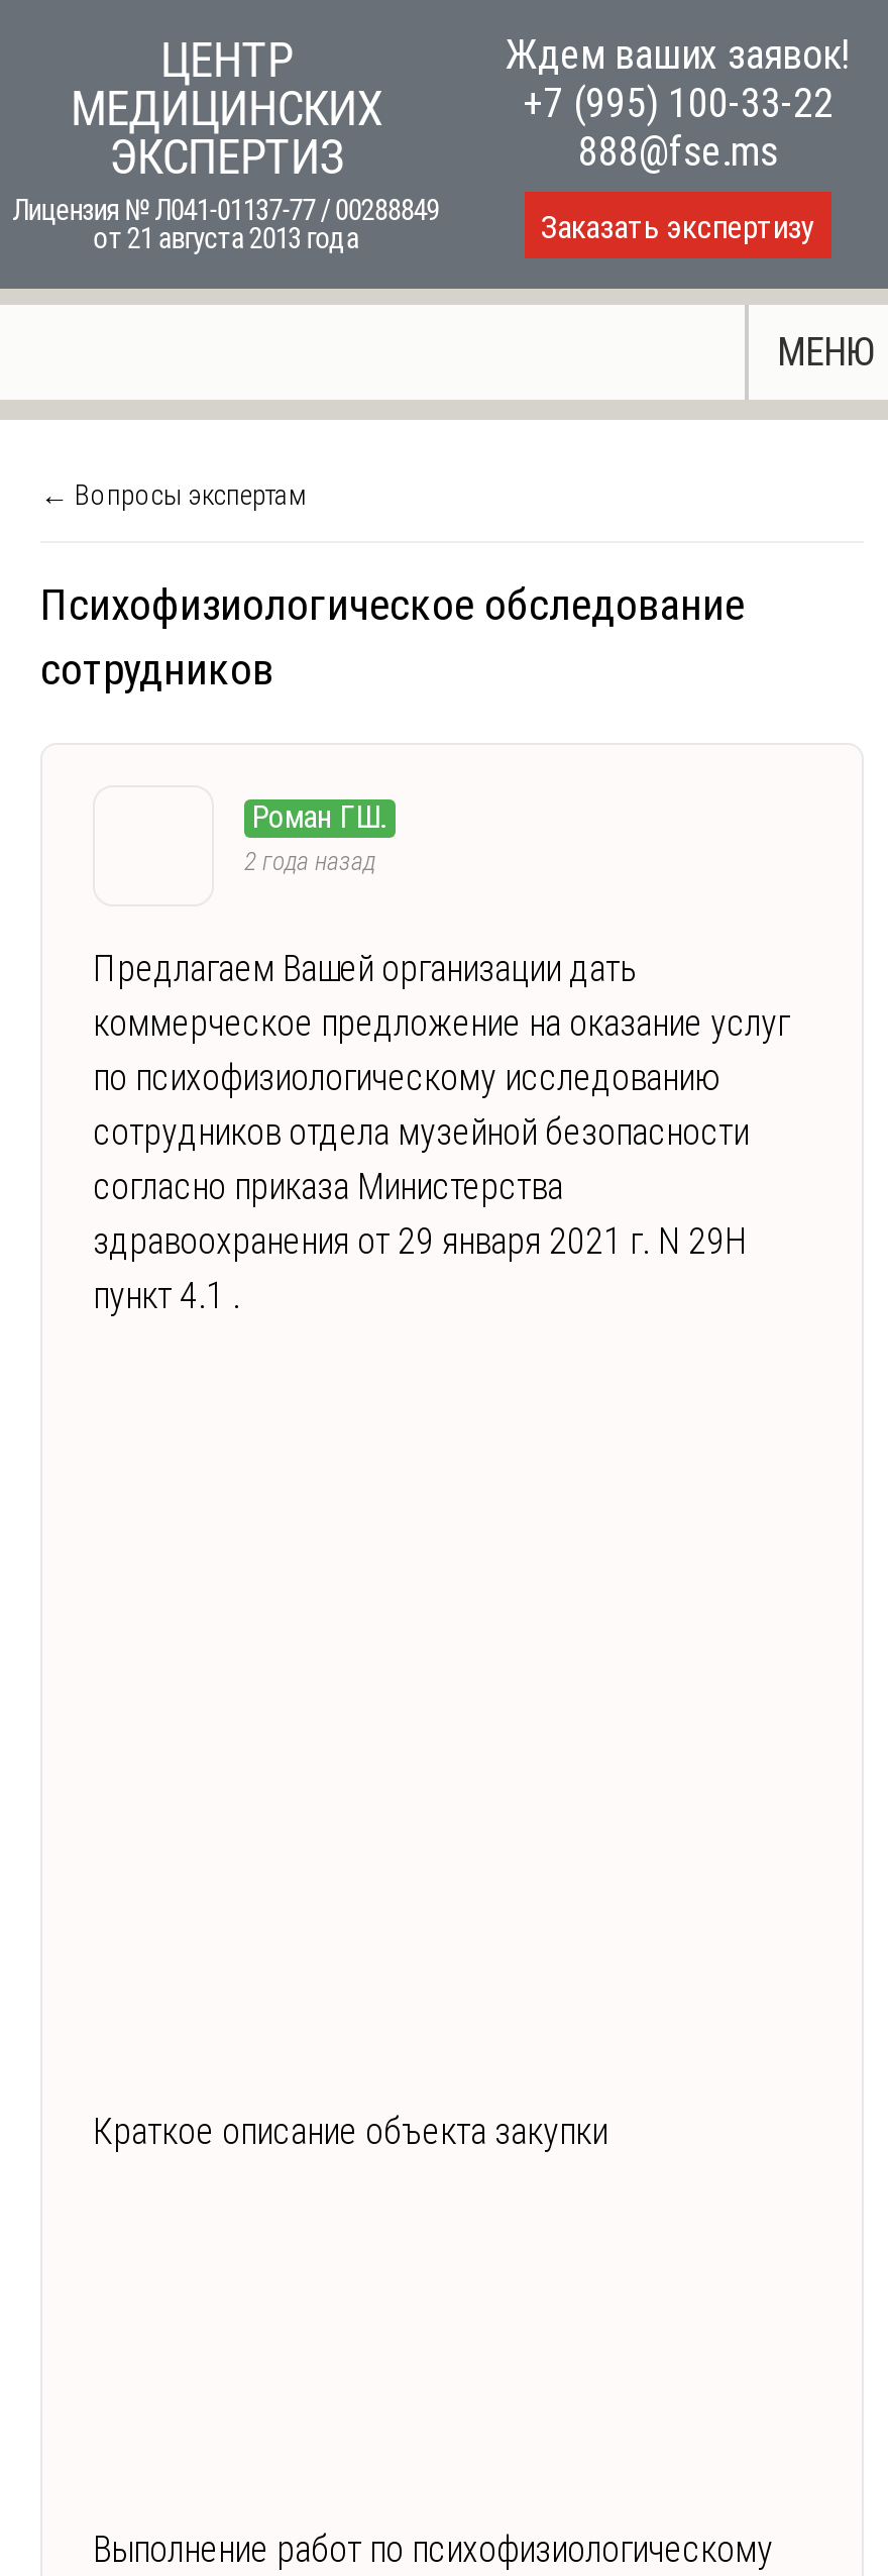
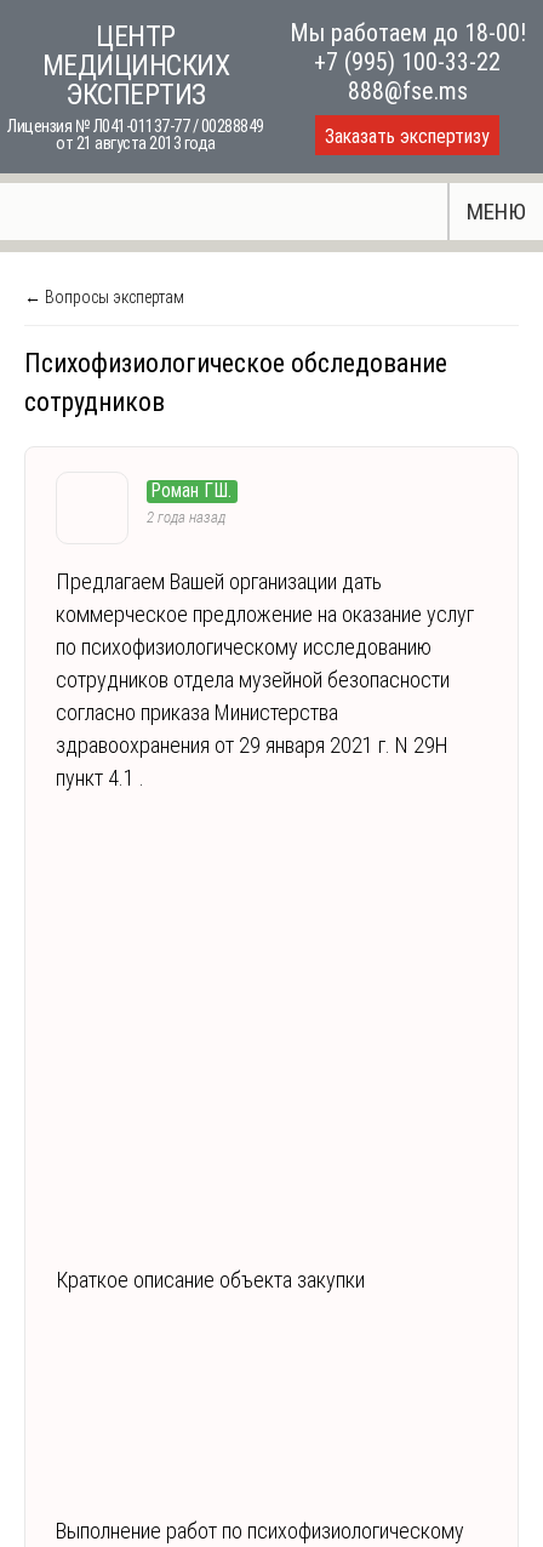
- Ждем ваших заявок!
+ Мы работаем до 18-00!
